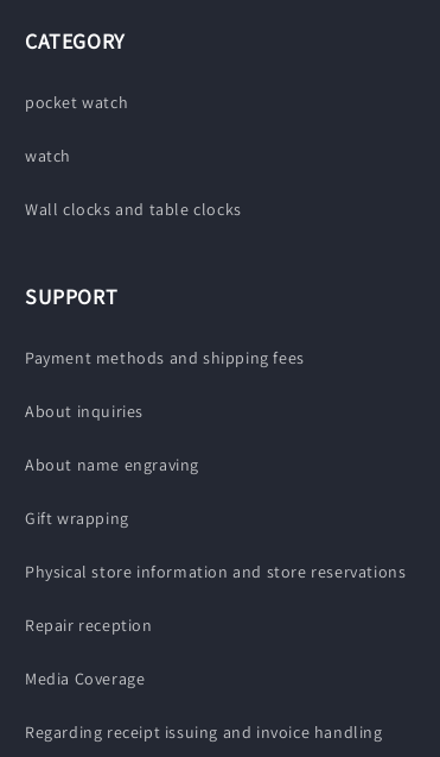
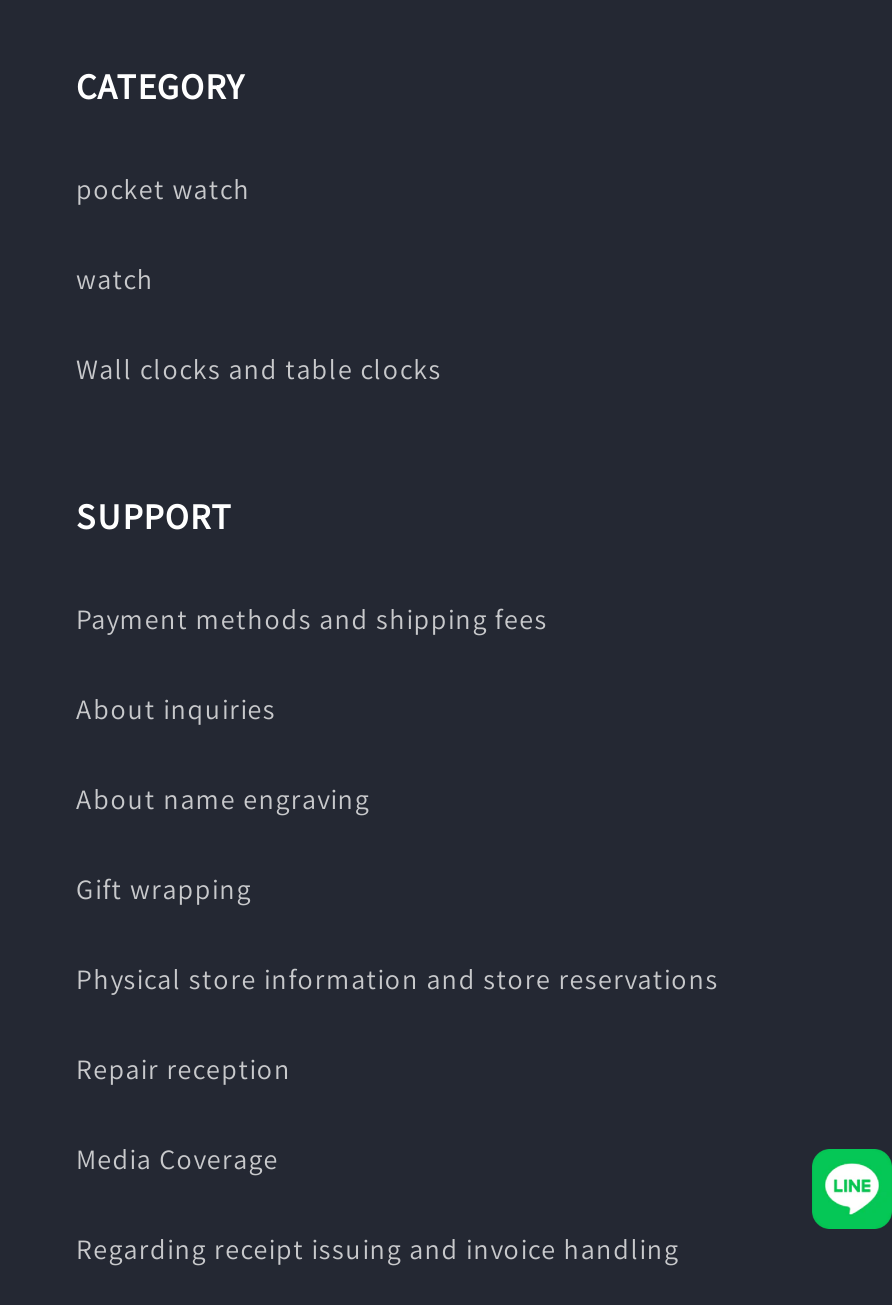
+ [image]
